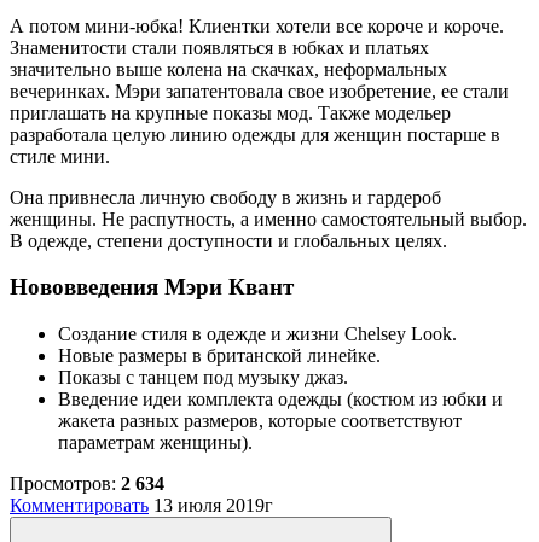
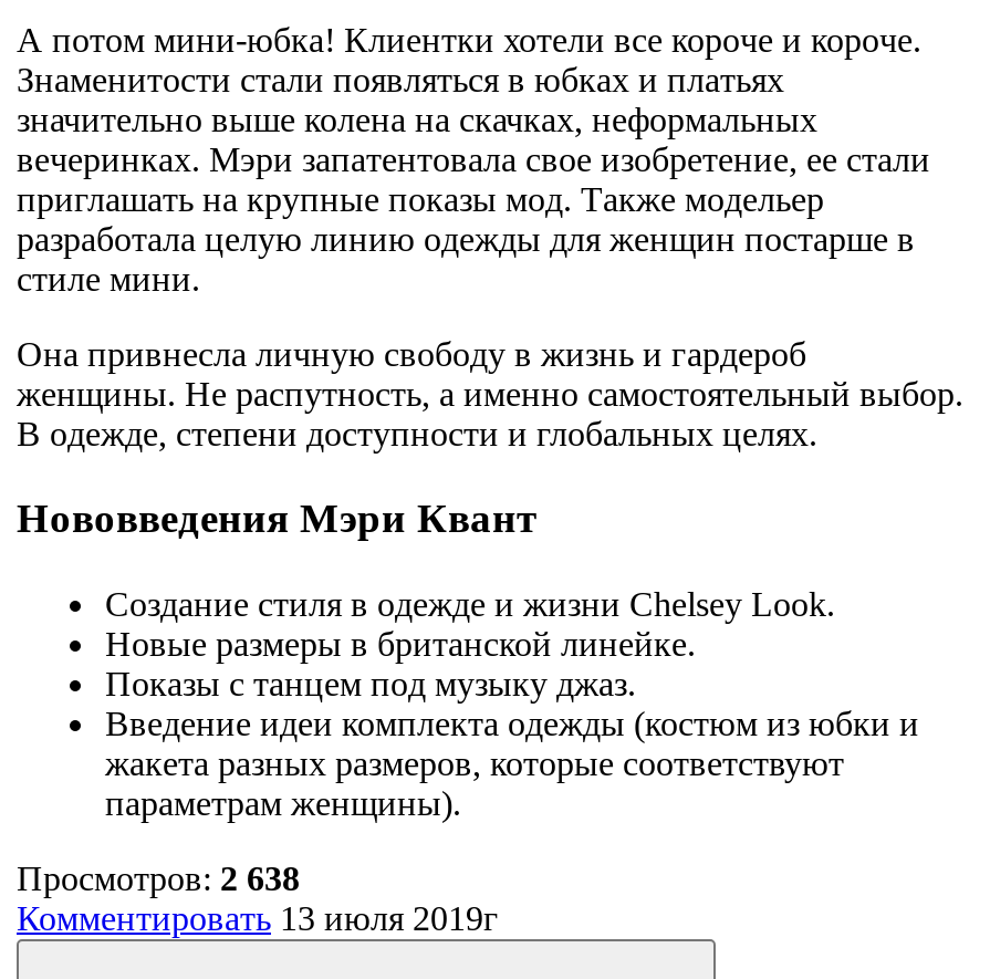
- Просмотров: 2 634
+ Просмотров: 2 638
